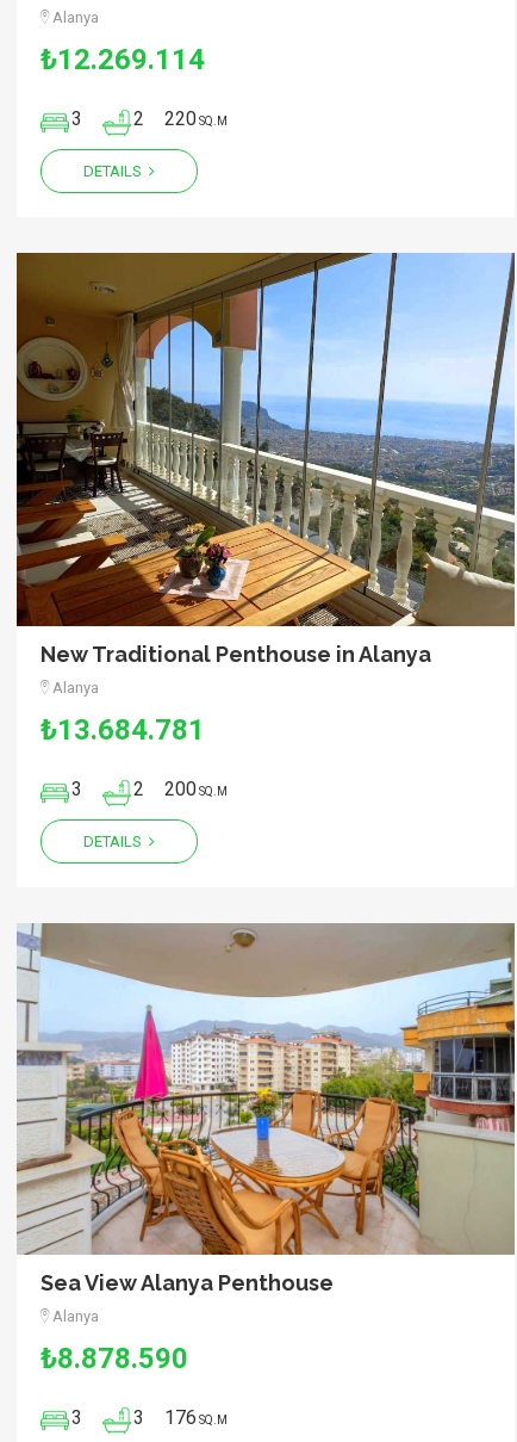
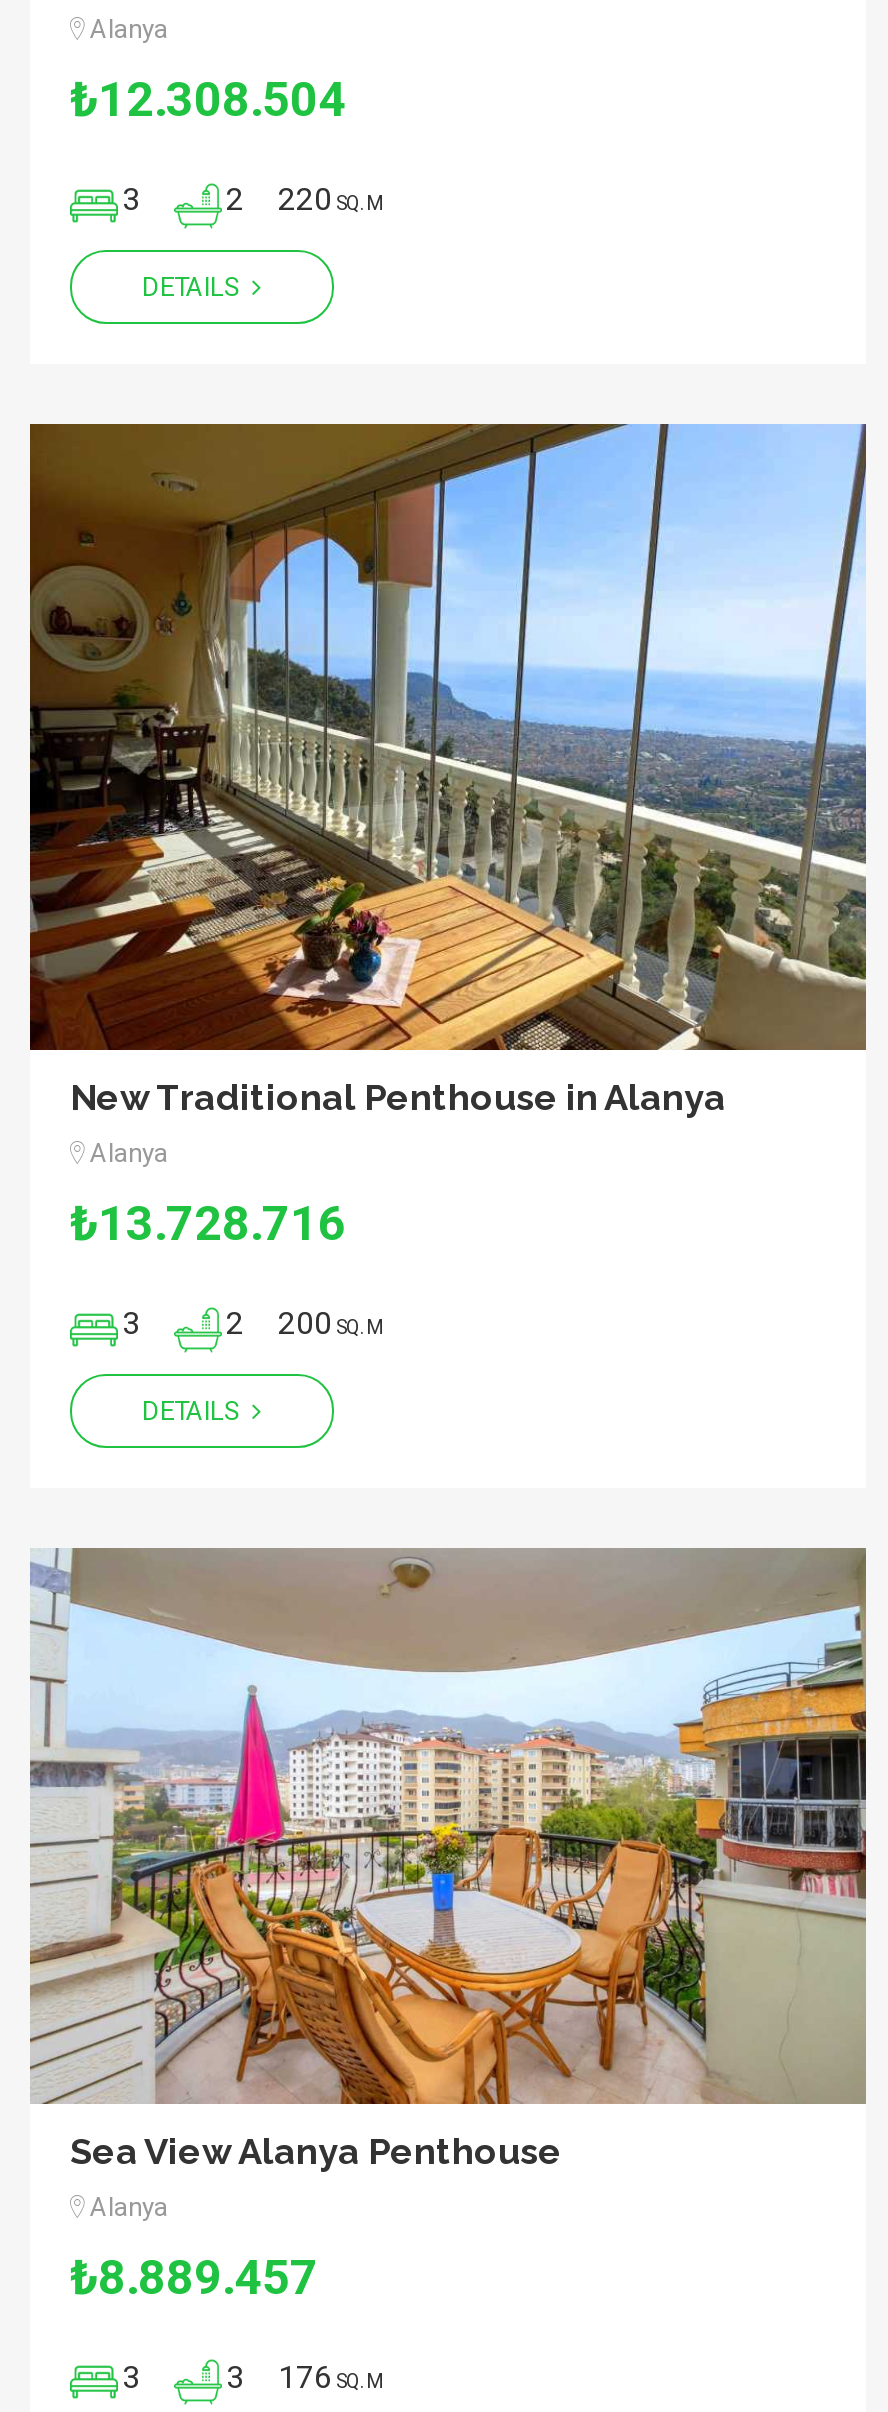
- ₺12.269.114
+ ₺12.308.504

- ₺13.684.781
+ ₺13.728.716

- ₺8.878.590
+ ₺8.889.457
